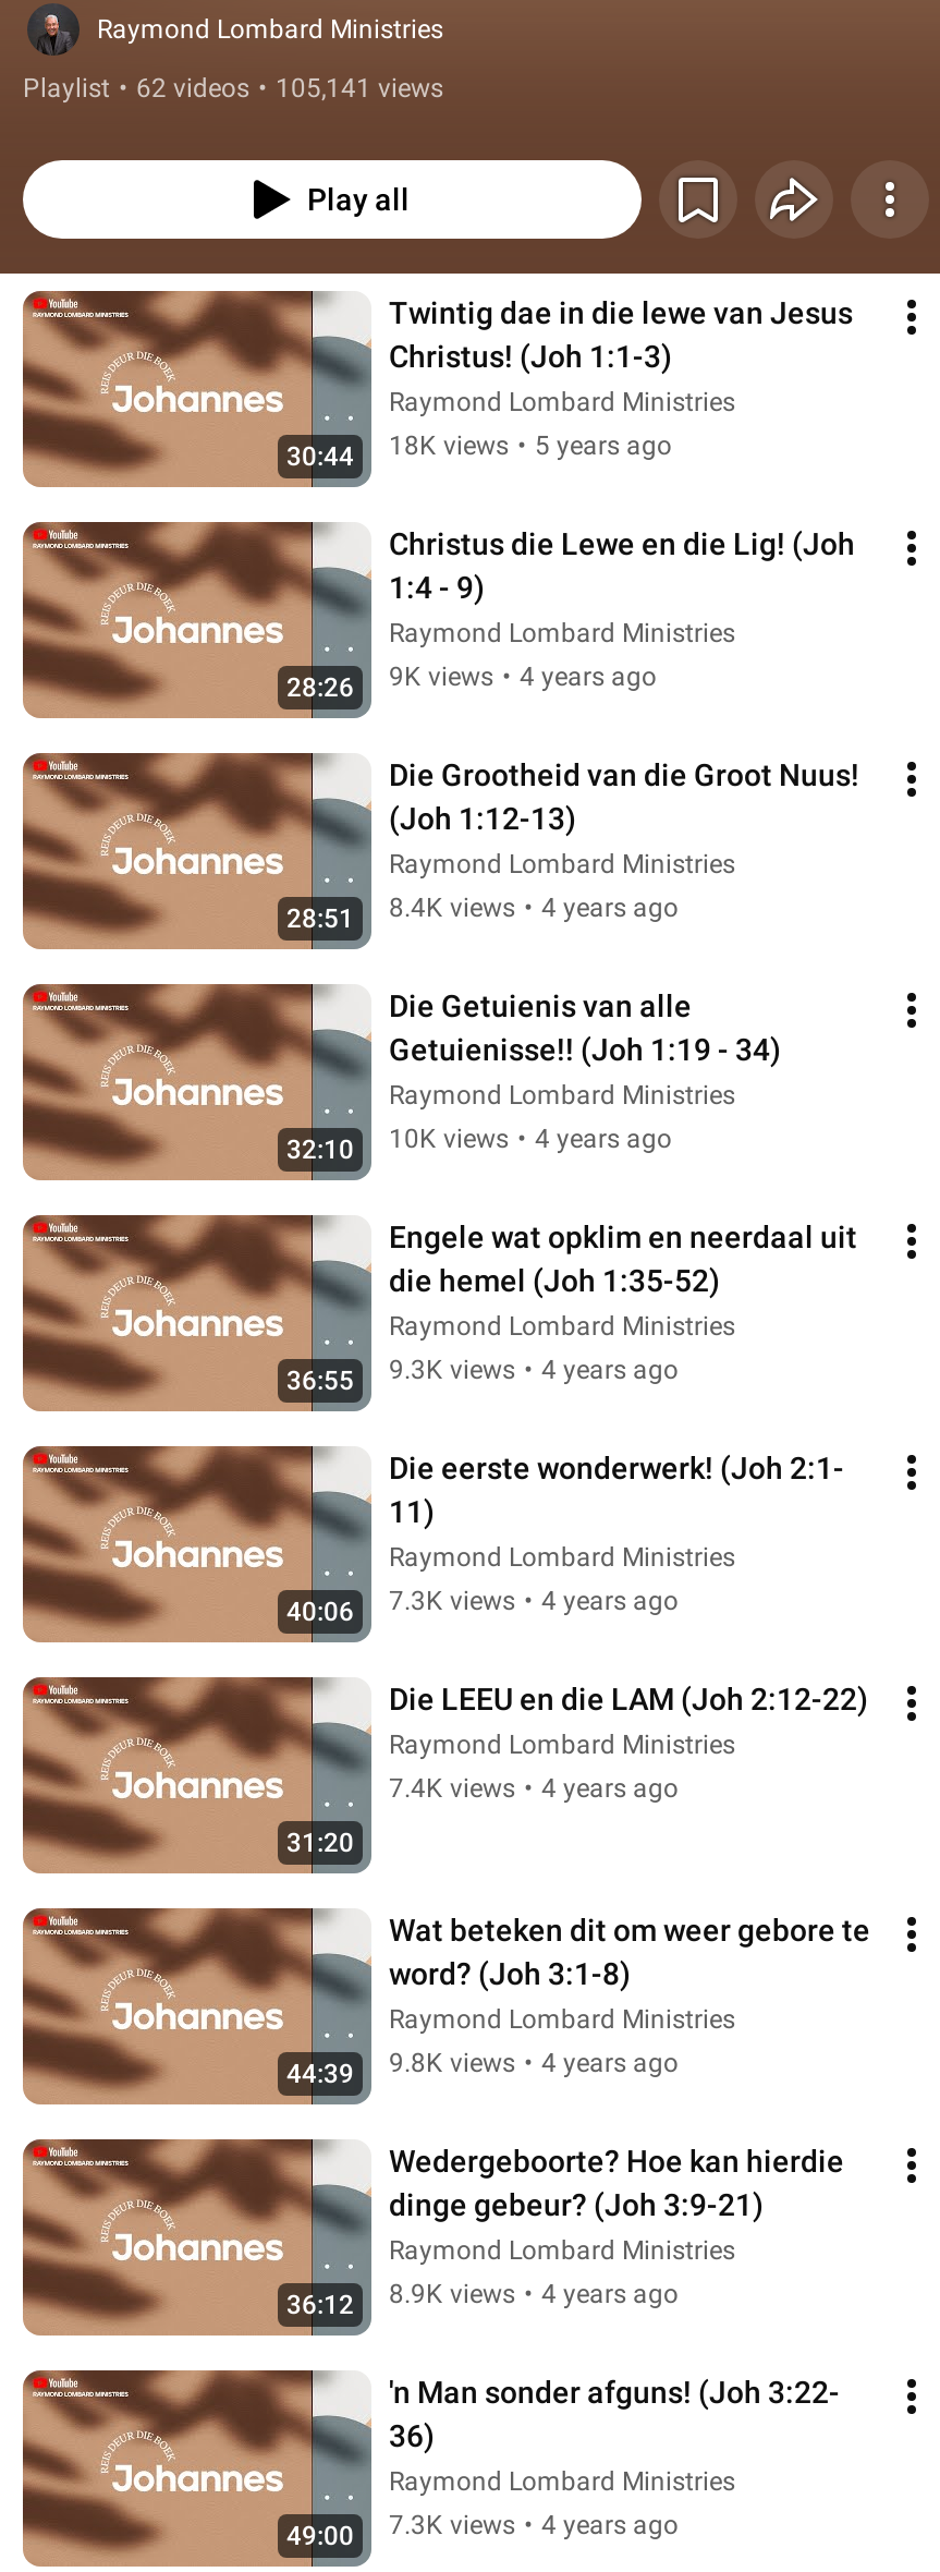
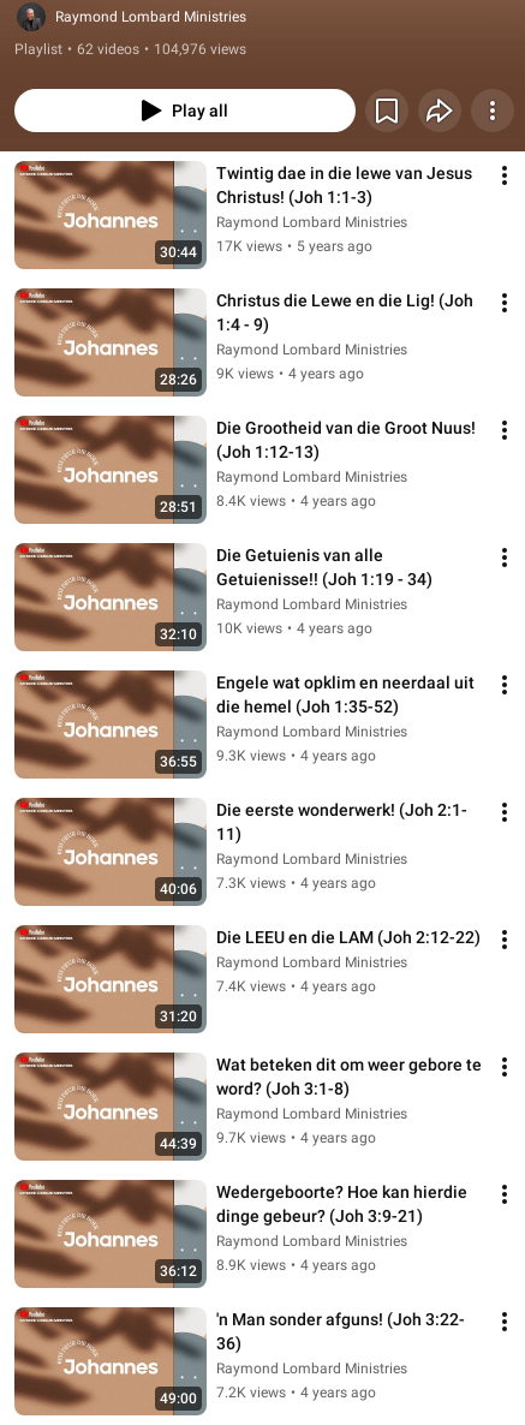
- Playlist • 62 videos • 105,141 views
+ Playlist • 62 videos • 104,976 views

- 18K views • 5 years ago
+ 17K views • 5 years ago

- 9.8K views • 4 years ago
+ 9.7K views • 4 years ago

- 7.3K views • 4 years ago
+ 7.2K views • 4 years ago
